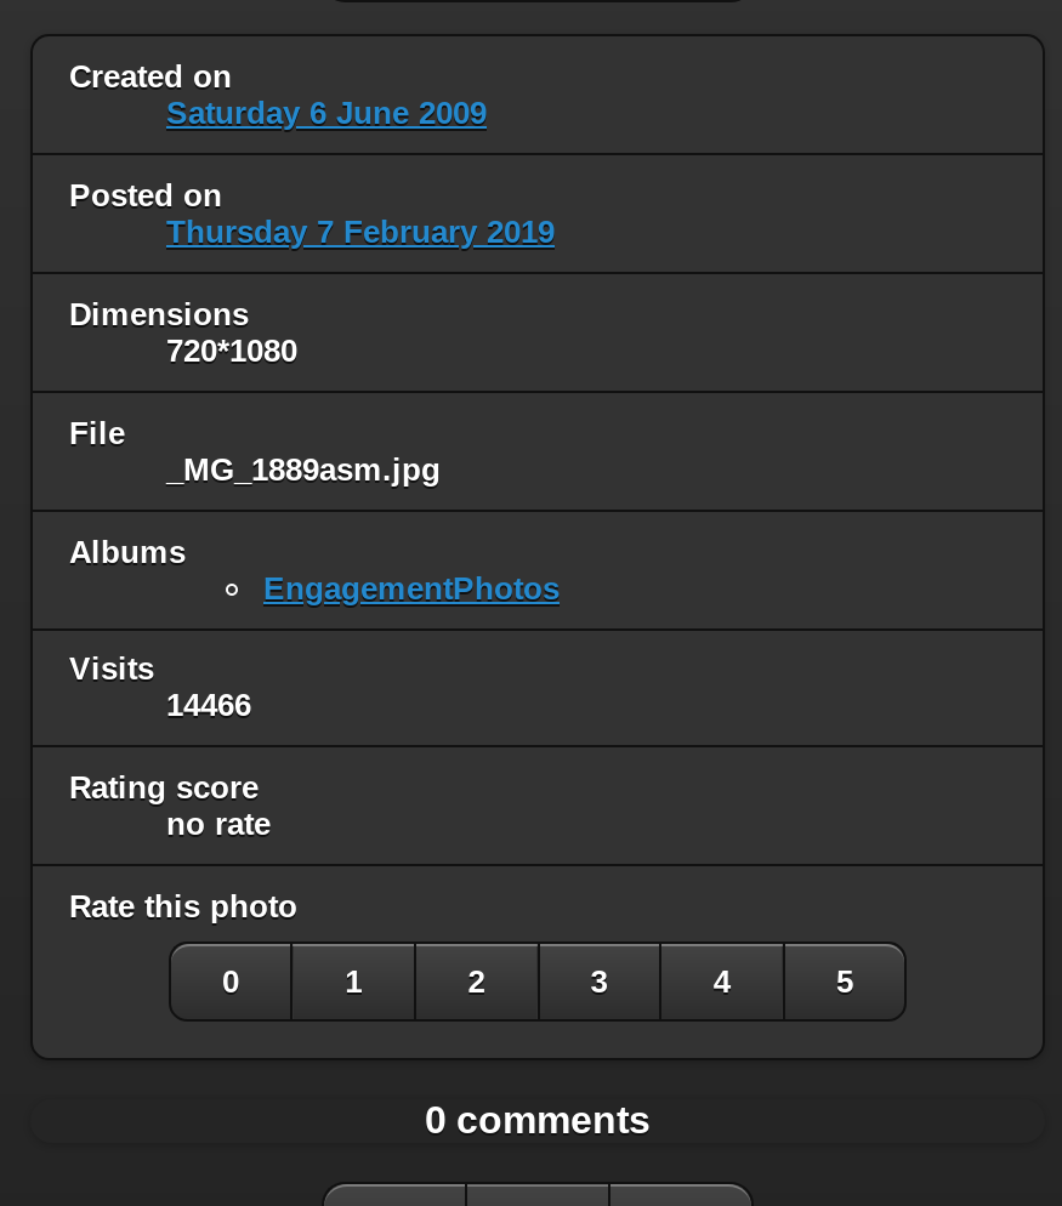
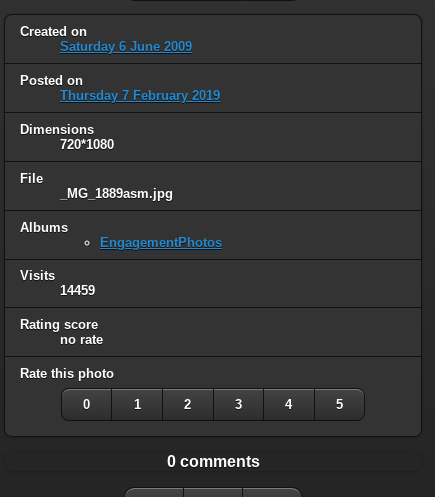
- 14466
+ 14459
